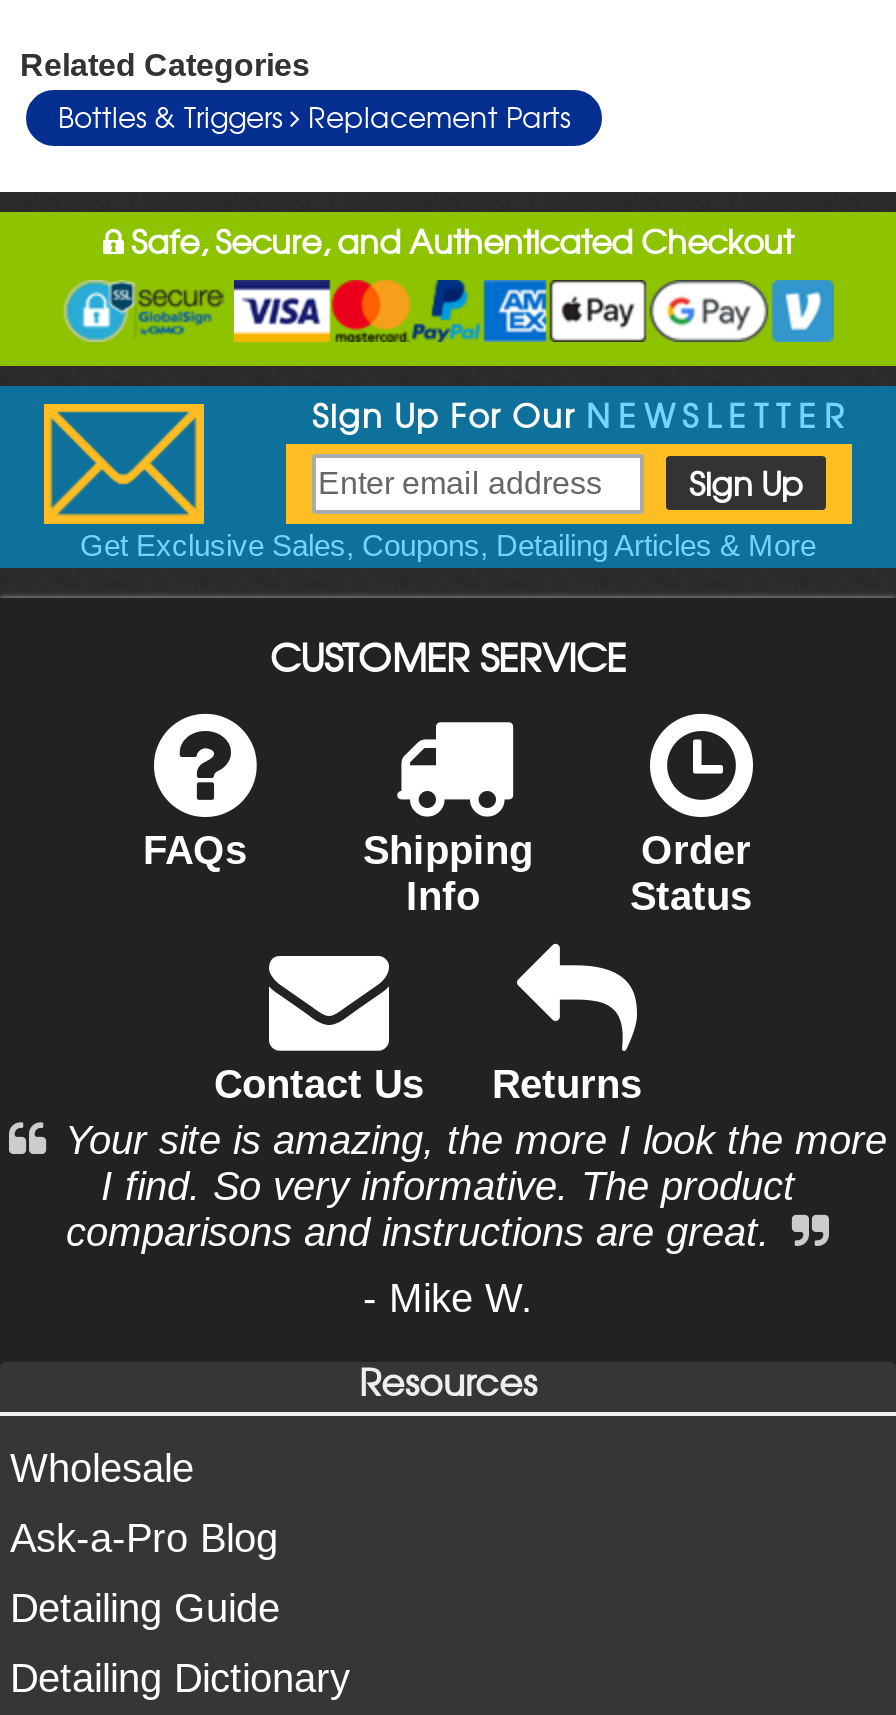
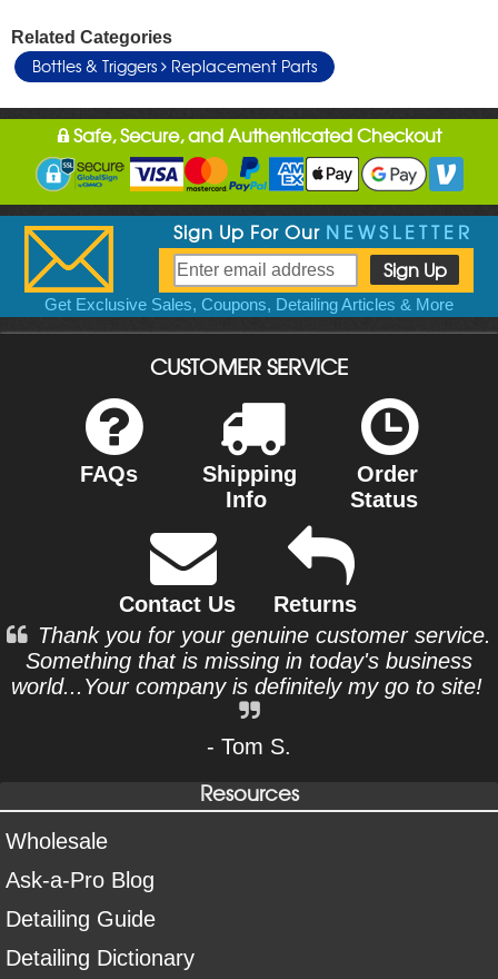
- Your site is amazing, the more I look the more
- I find. So very informative. The product
- comparisons and instructions are great.
+ Thank you for your genuine customer service.
+ Something that is missing in today's business
+ world...Your company is definitely my go to site!

- - Mike W.
+ - Tom S.
